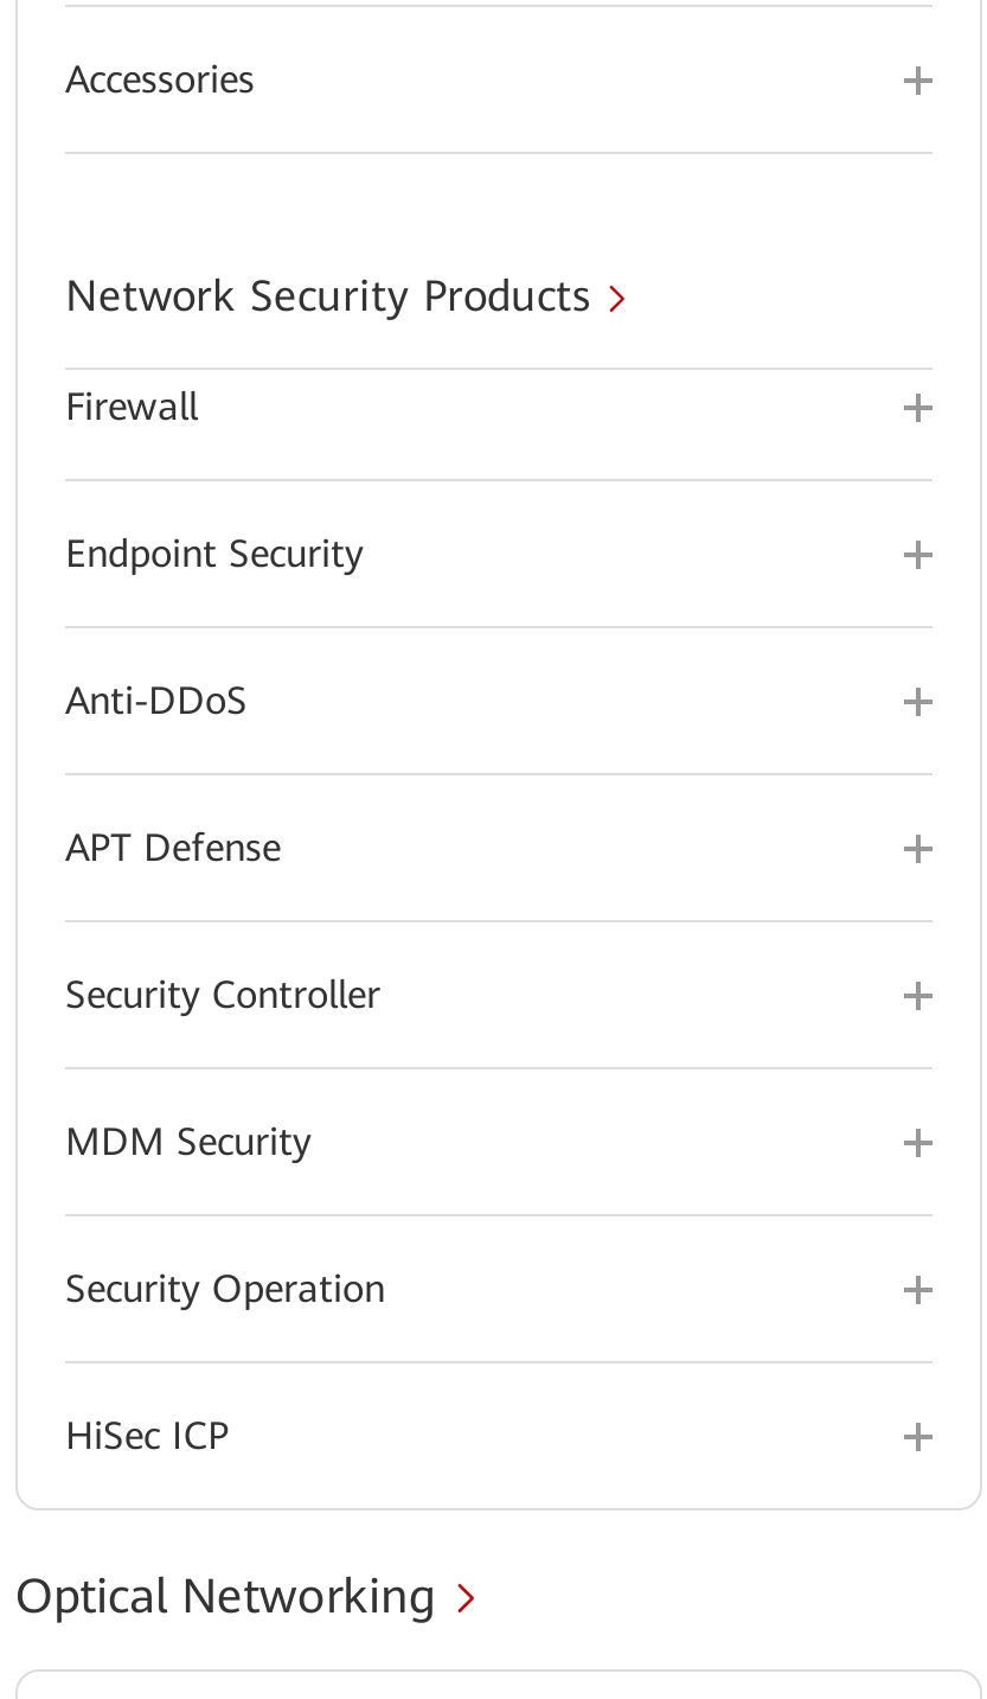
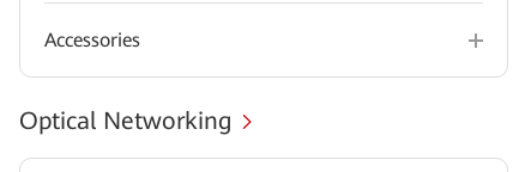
- Network Security Products
- Firewall
- Endpoint Security
- Anti-DDoS
- APT Defense
- Security Controller
- MDM Security
- Security Operation
- HiSec ICP
